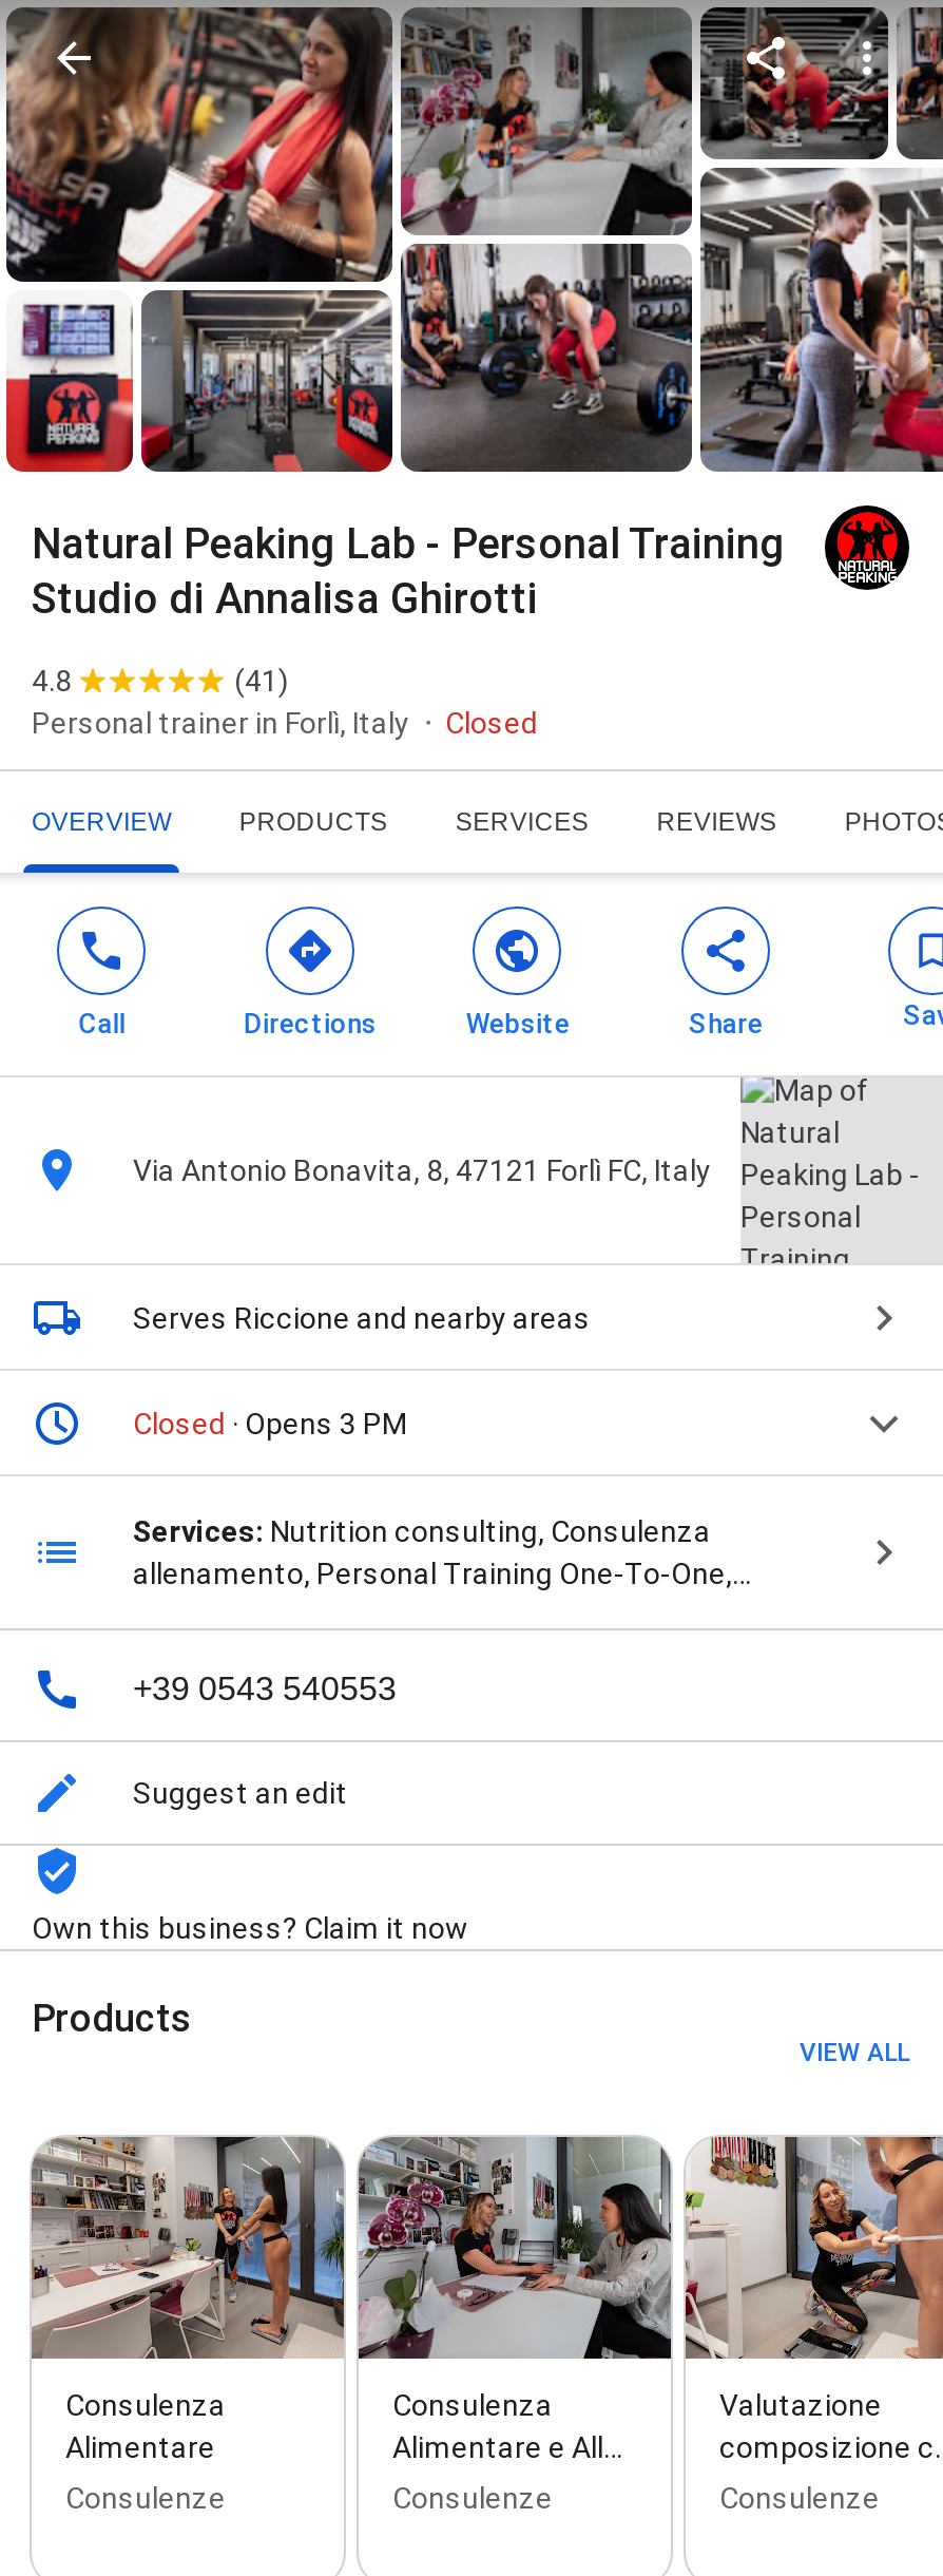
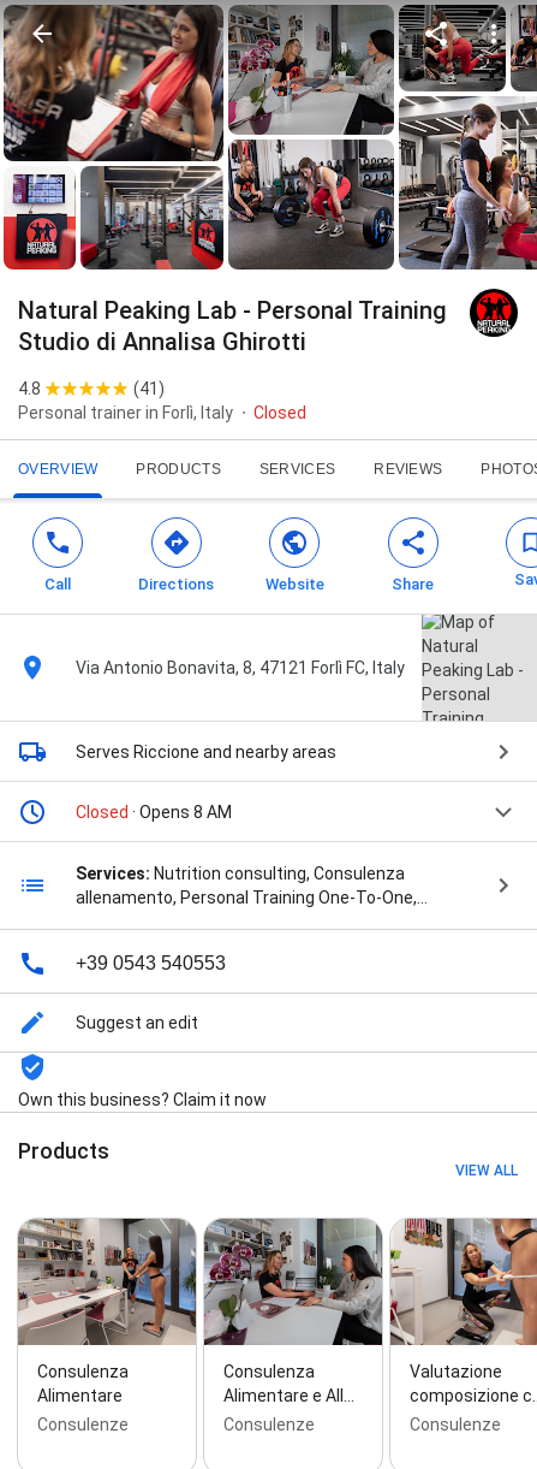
- Closed · Opens 3 PM
+ Closed · Opens 8 AM
